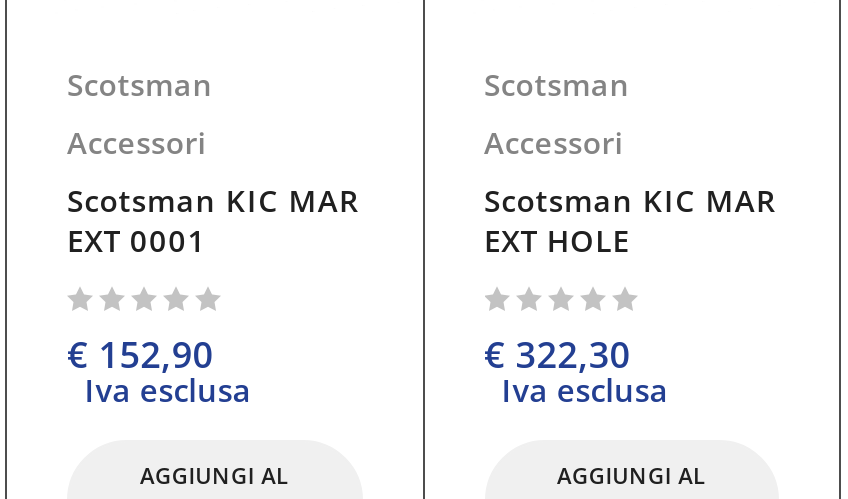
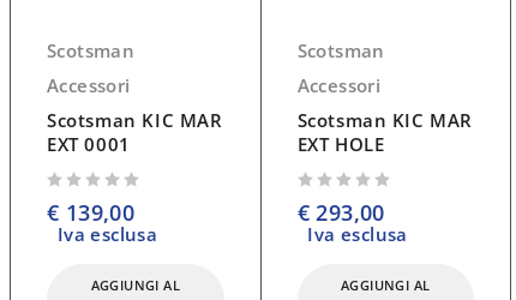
- €152,90
+ €139,00

- €322,30
+ €293,00
